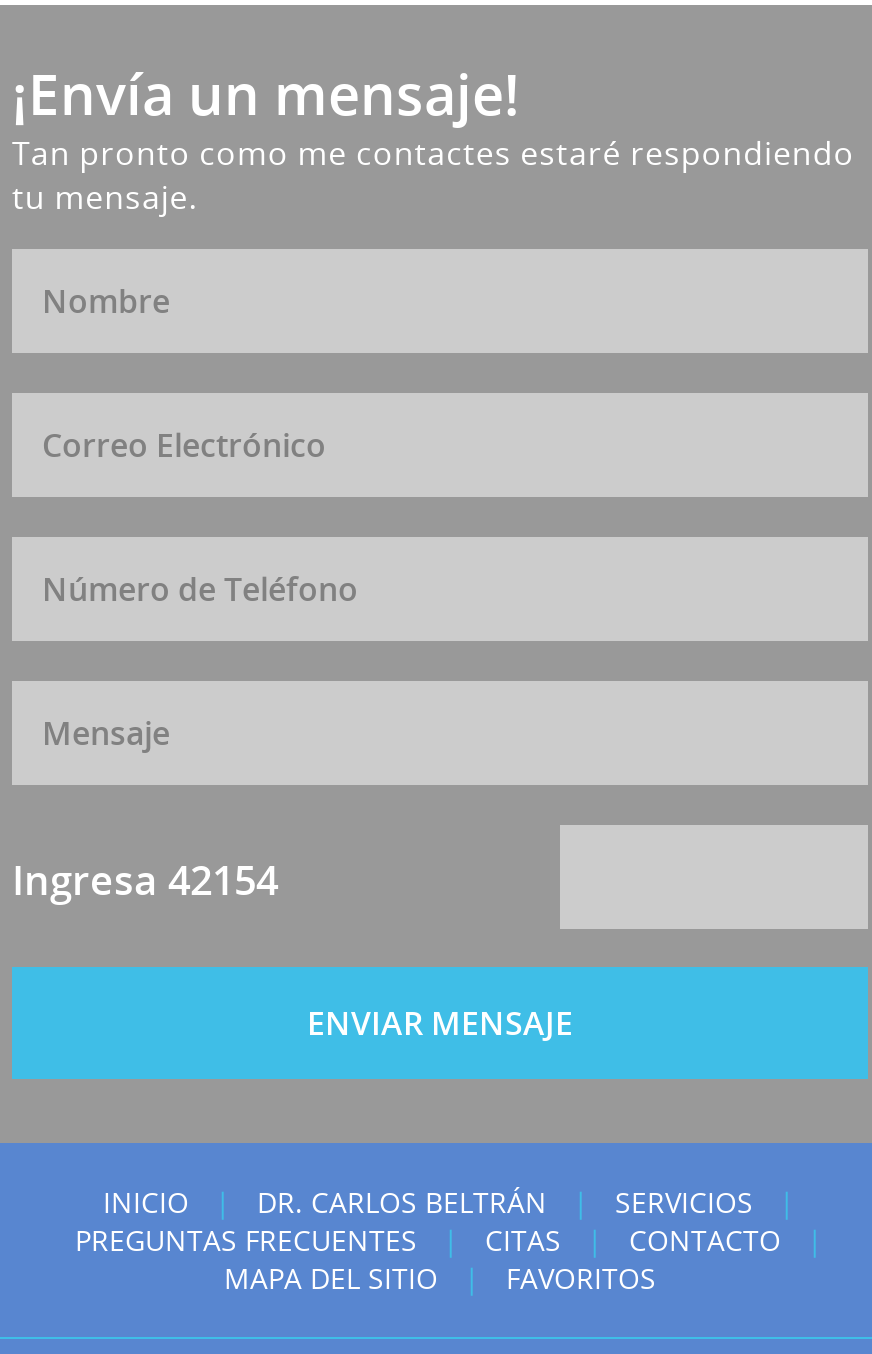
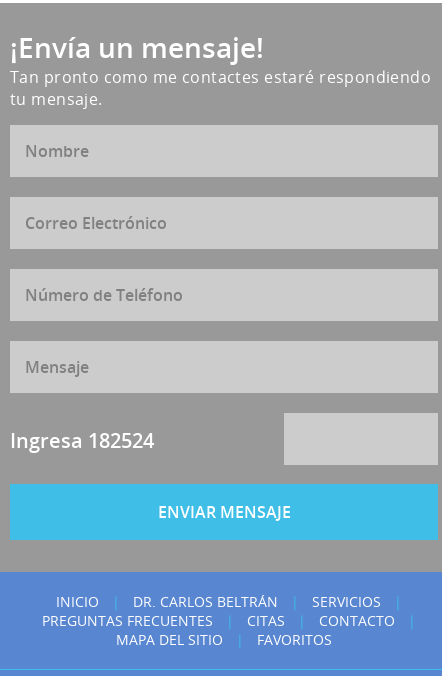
- Ingresa 42154
+ Ingresa 182524
